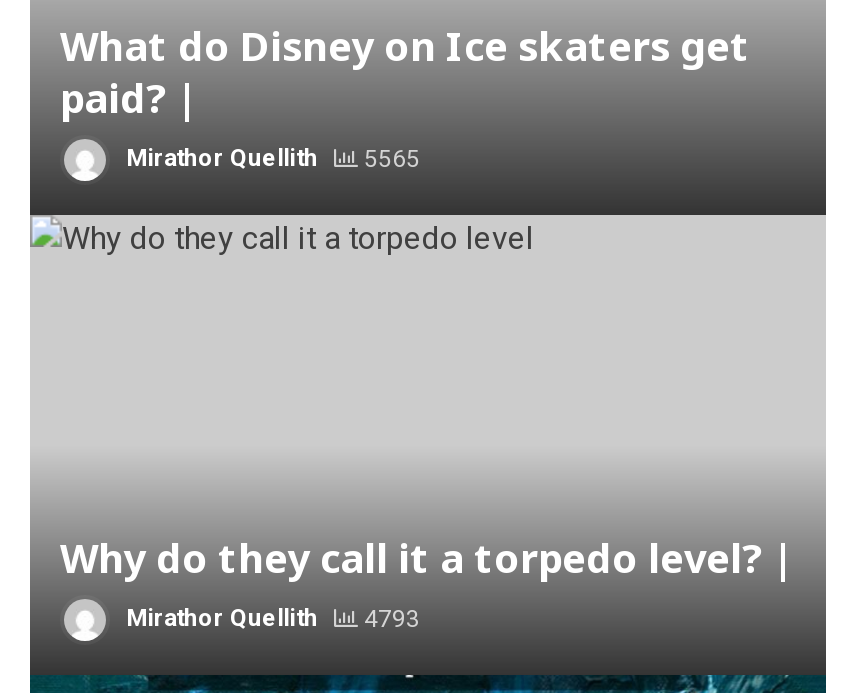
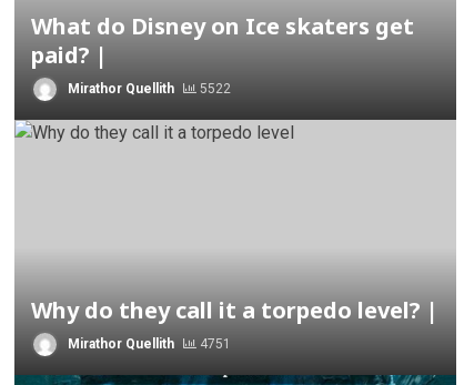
- Mirathor Quellith 5565
+ Mirathor Quellith 5522

- Mirathor Quellith 4793
+ Mirathor Quellith 4751
